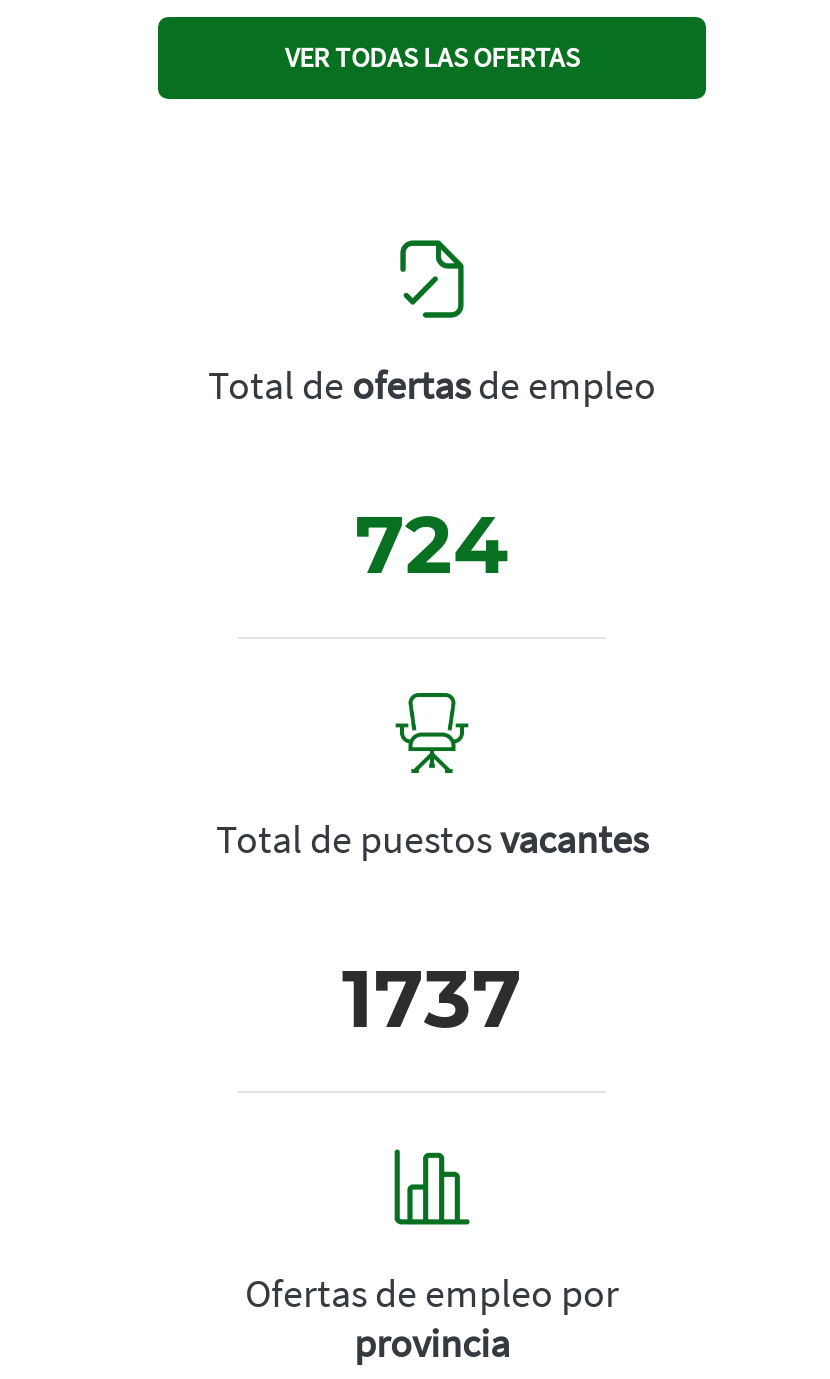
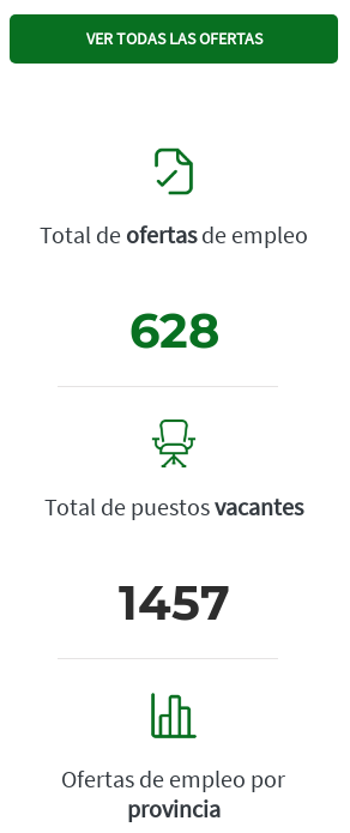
- 724
+ 628

- 1737
+ 1457
